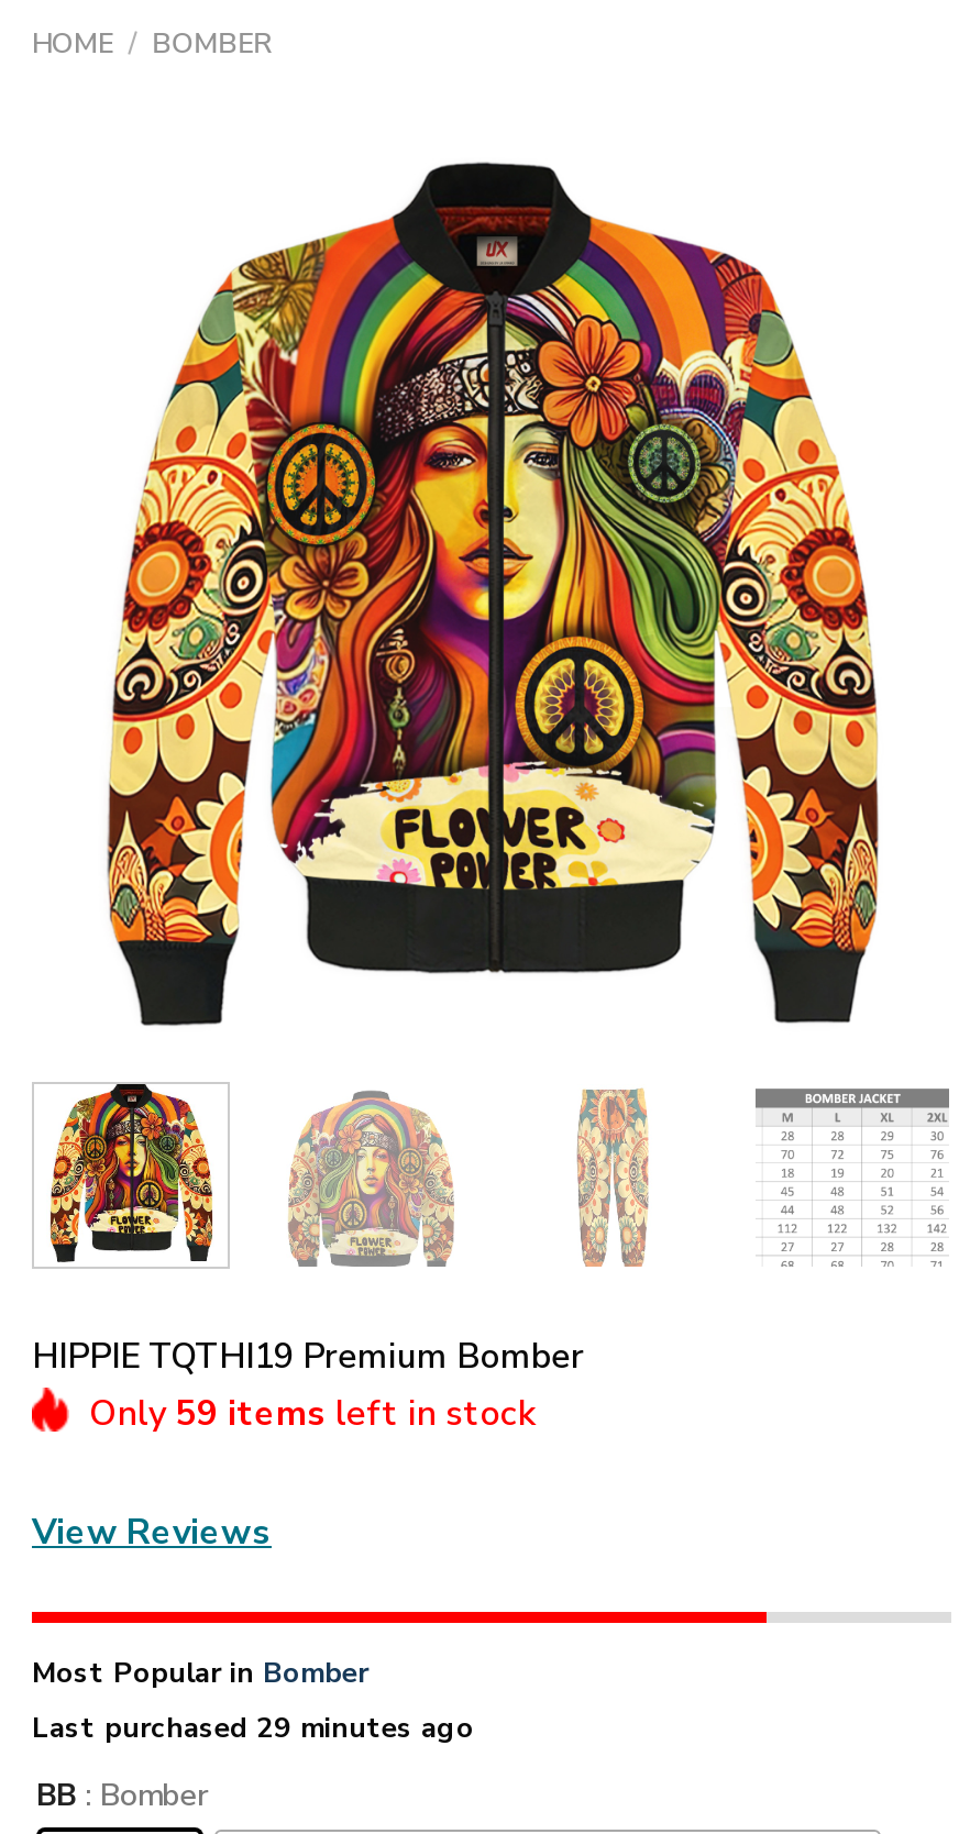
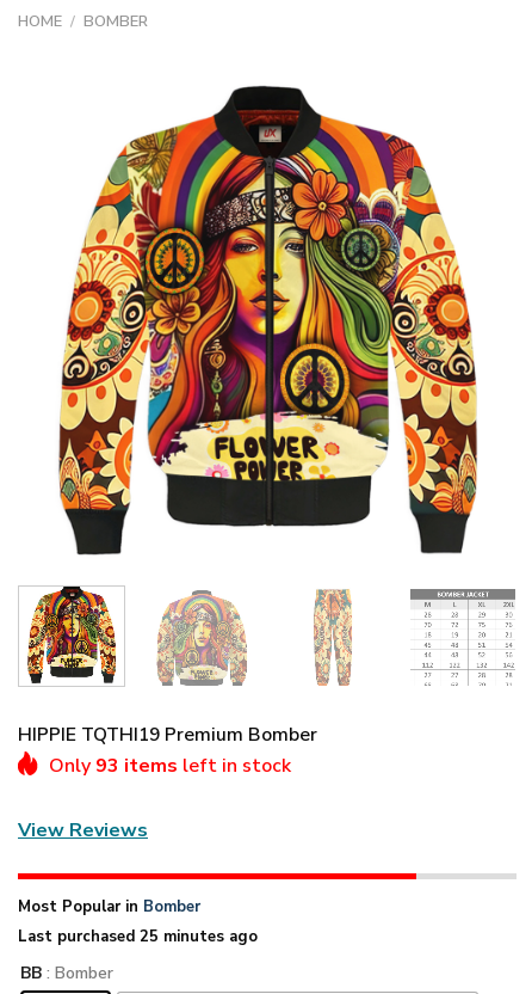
- Only 59 items left in stock
+ Only 93 items left in stock

- Last purchased 29 minutes ago
+ Last purchased 25 minutes ago
